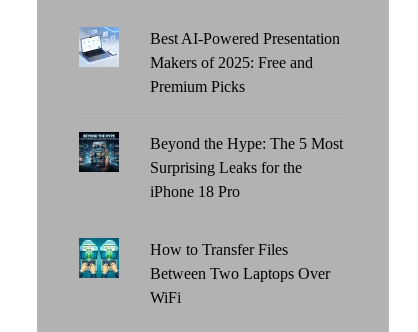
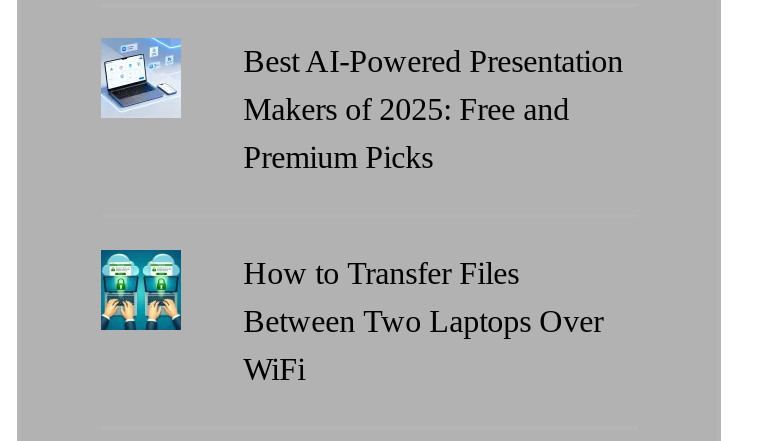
- [image]
- Beyond the Hype: The 5 Most
- Surprising Leaks for the
- iPhone 18 Pro
